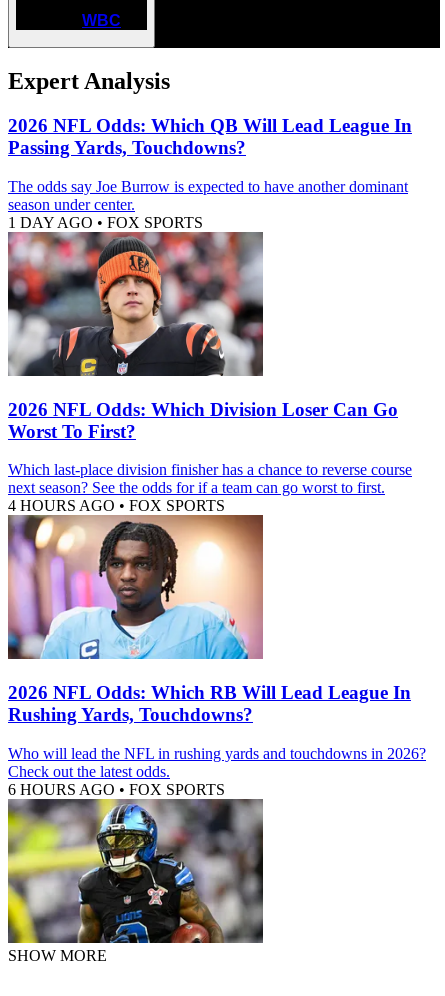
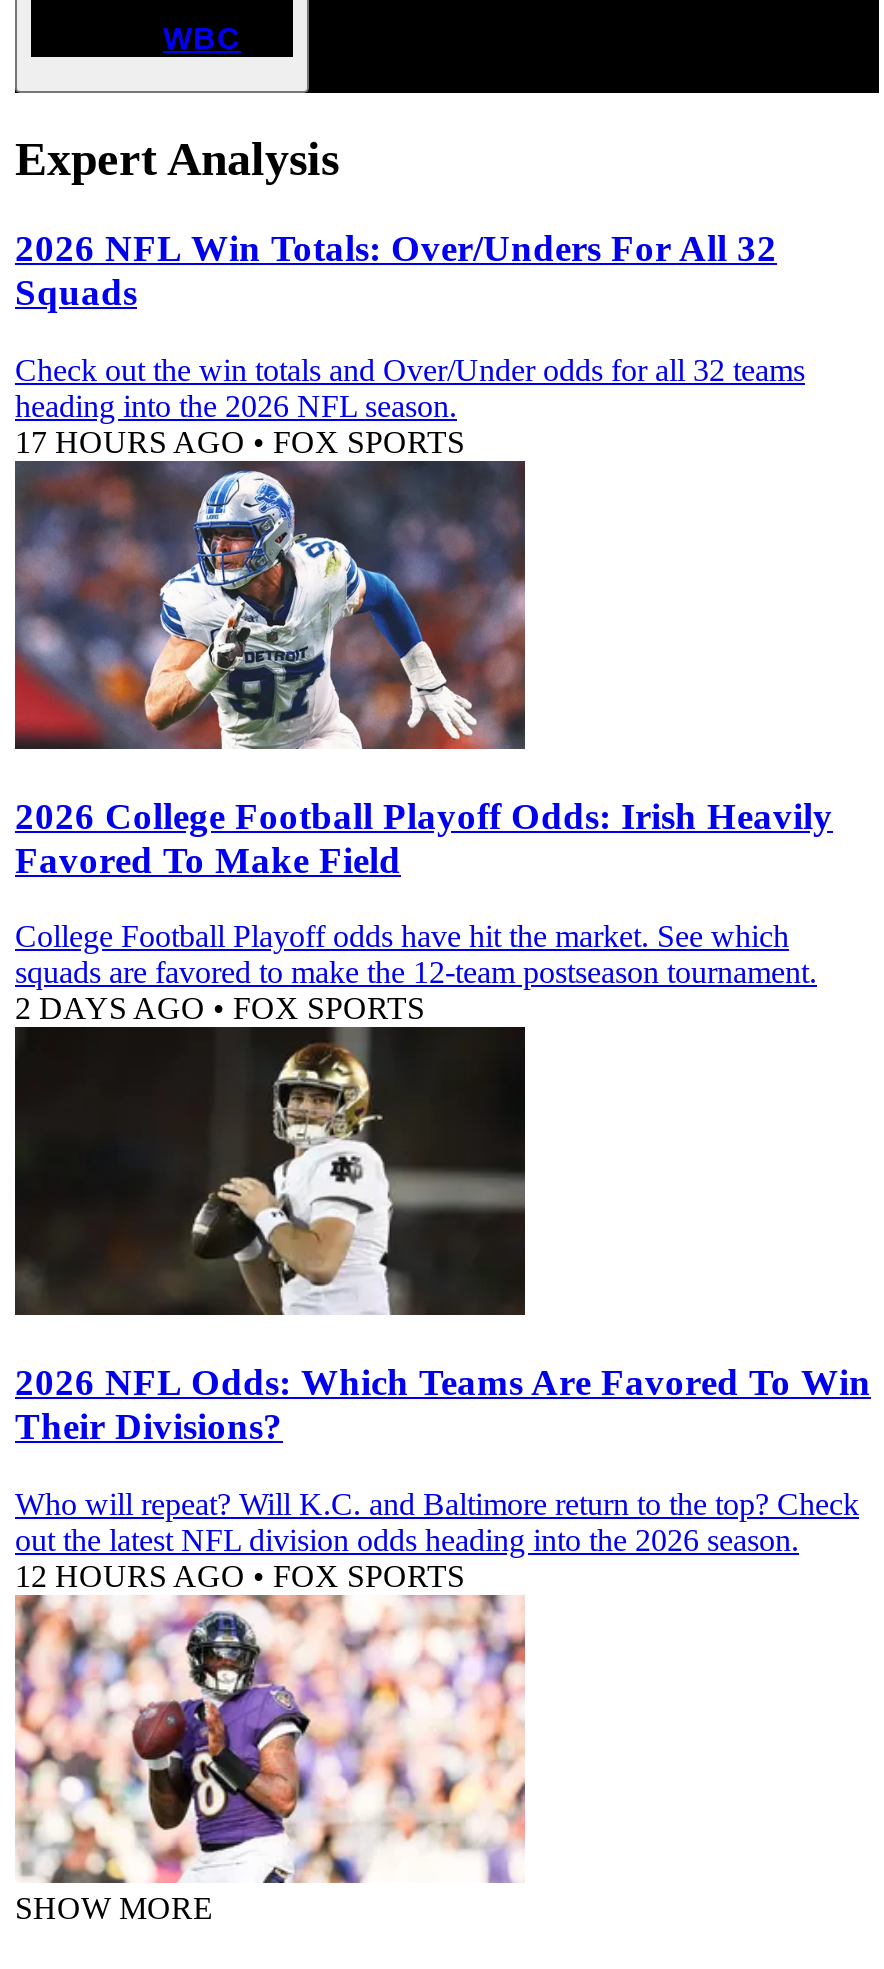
- 2026 NFL Odds: Which QB Will Lead League In
- Passing Yards, Touchdowns?
+ 2026 NFL Win Totals: Over/Unders For All 32
+ Squads

- The odds say Joe Burrow is expected to have another dominant
- season under center.
- 1 DAY AGO • FOX SPORTS
+ Check out the win totals and Over/Under odds for all 32 teams
+ heading into the 2026 NFL season.
+ 17 HOURS AGO • FOX SPORTS

- [image]
- 2026 NFL Odds: Which Division Loser Can Go
- Worst To First?
+ [image]
+ 2026 College Football Playoff Odds: Irish Heavily
+ Favored To Make Field

- [image]
- Which last-place division finisher has a chance to reverse course
- next season? See the odds for if a team can go worst to first.
- 4 HOURS AGO • FOX SPORTS
+ [image]
+ College Football Playoff odds have hit the market. See which
+ squads are favored to make the 12-team postseason tournament.
+ 2 DAYS AGO • FOX SPORTS

- 2026 NFL Odds: Which RB Will Lead League In
- Rushing Yards, Touchdowns?
+ 2026 NFL Odds: Which Teams Are Favored To Win
+ Their Divisions?

- Who will lead the NFL in rushing yards and touchdowns in 2026?
- Check out the latest odds.
- 6 HOURS AGO • FOX SPORTS
+ Who will repeat? Will K.C. and Baltimore return to the top? Check
+ out the latest NFL division odds heading into the 2026 season.
+ 12 HOURS AGO • FOX SPORTS

- [image]
+ [image]
